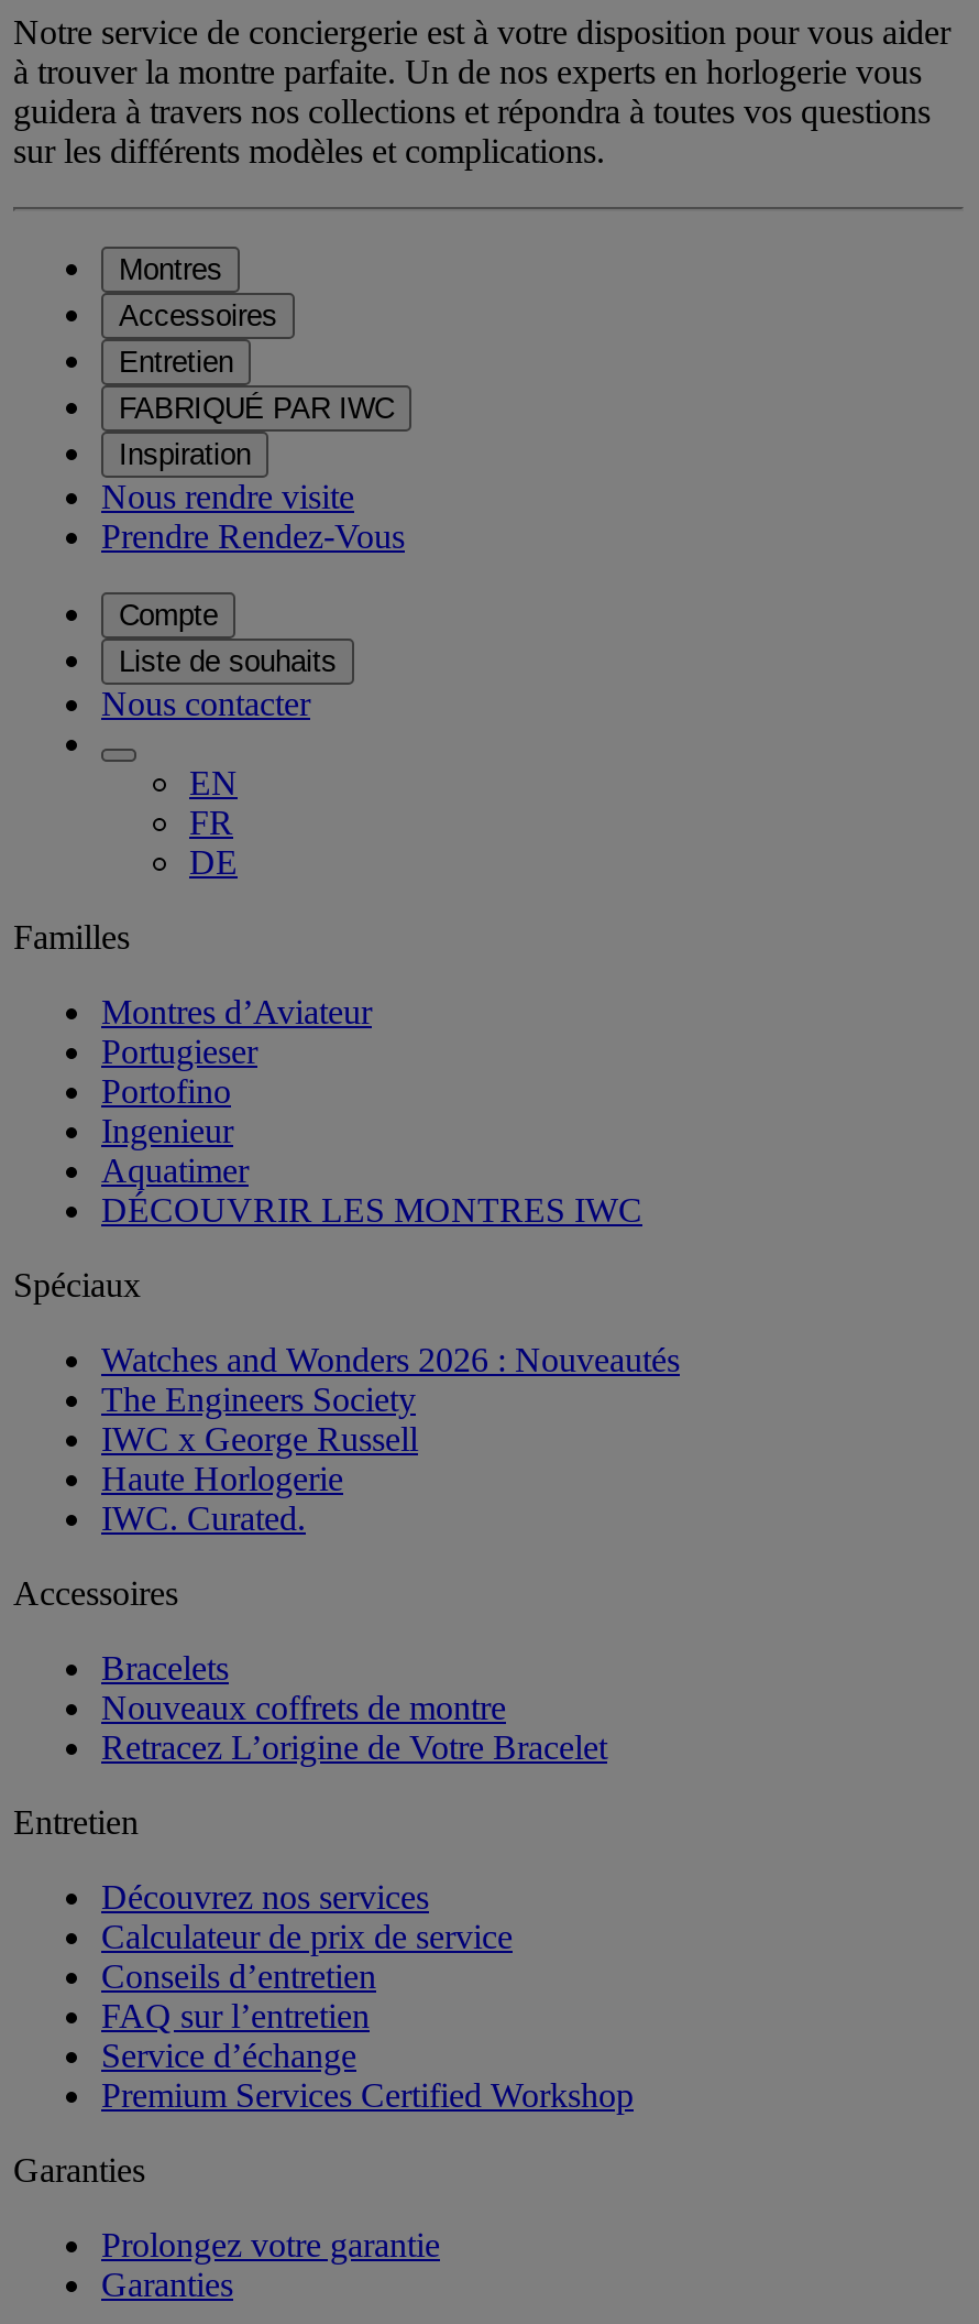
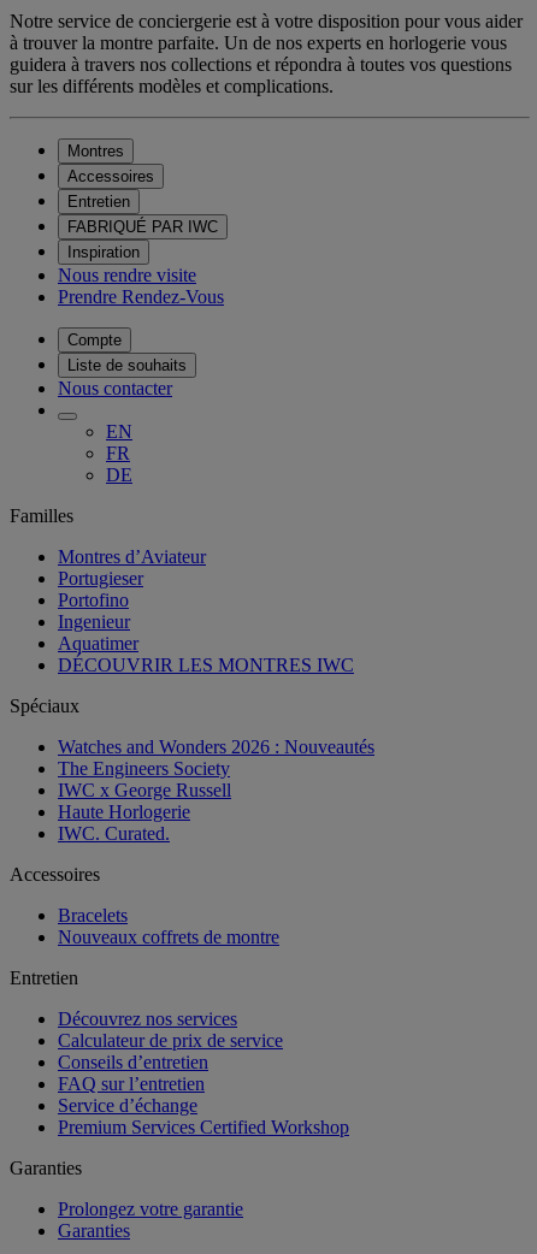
- Retracez L’origine de Votre Bracelet
